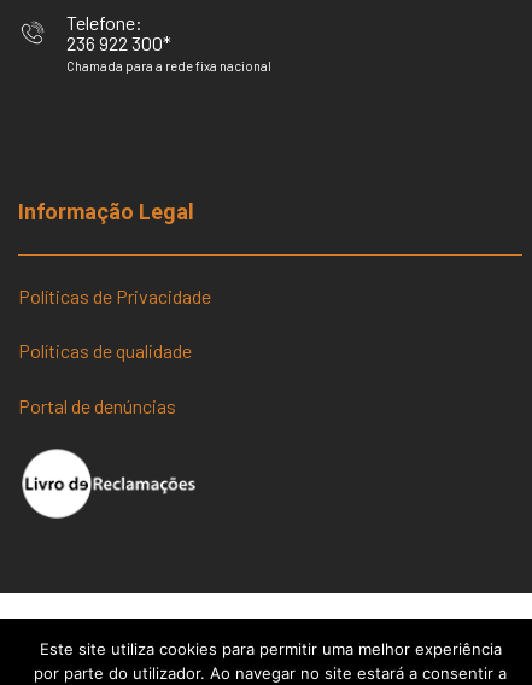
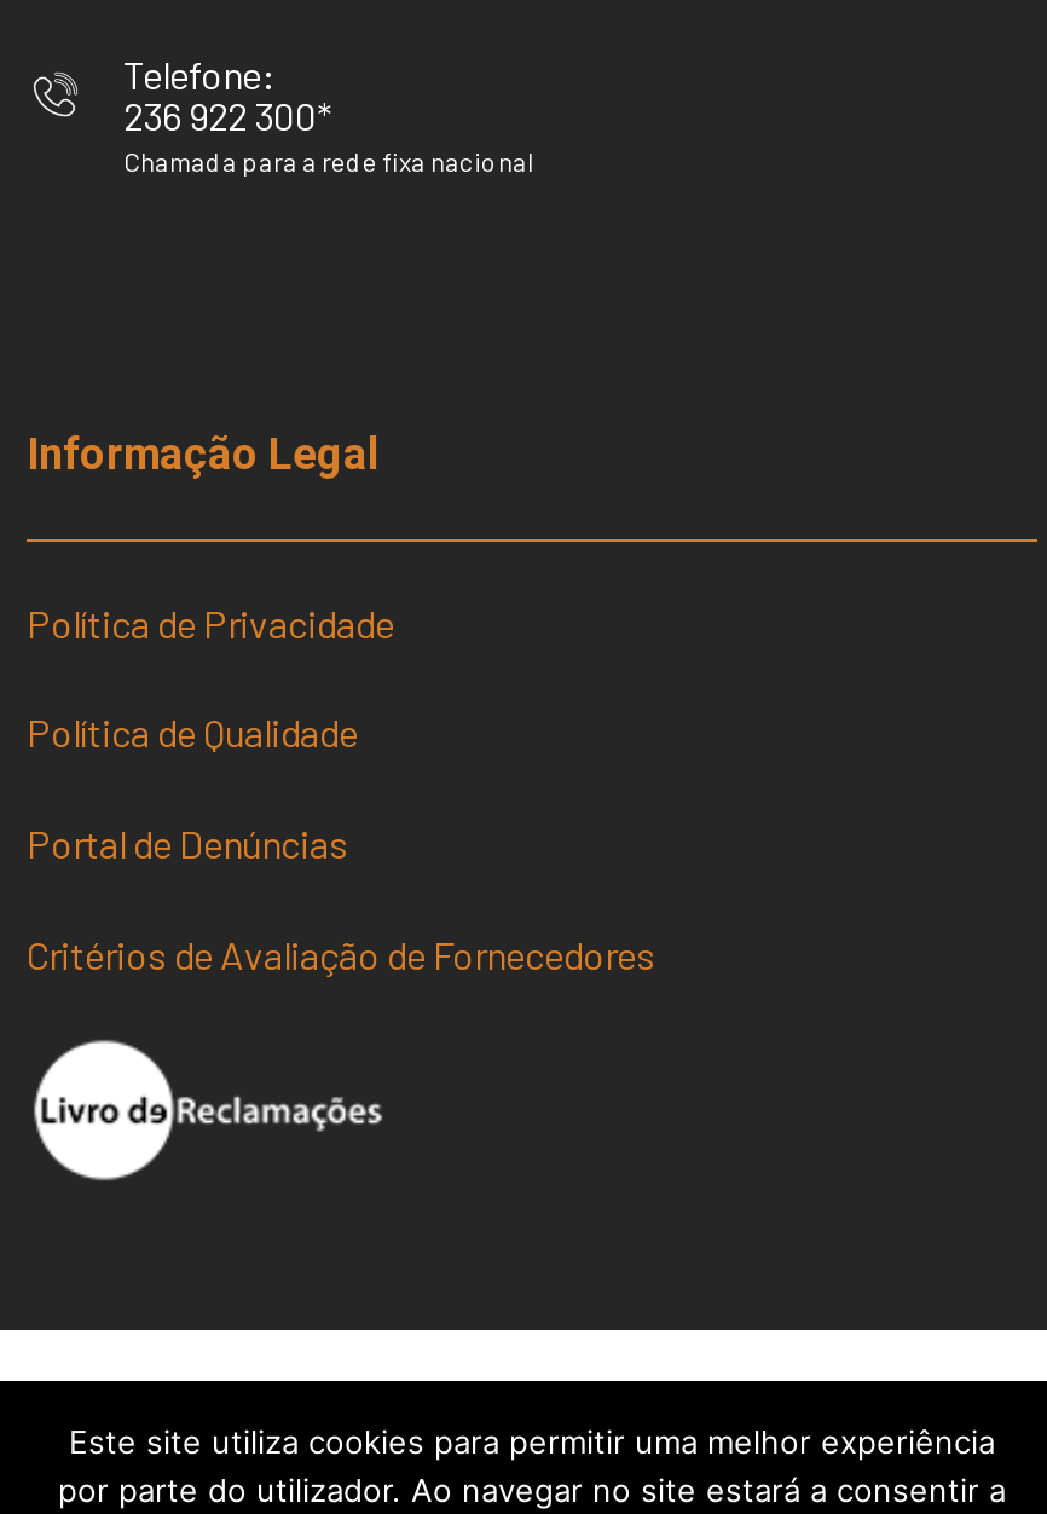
- Políticas de Privacidade
- Políticas de qualidade
- Portal de denúncias
+ Política de Privacidade
+ Política de Qualidade
+ Portal de Denúncias
+ Critérios de Avaliação de Fornecedores
